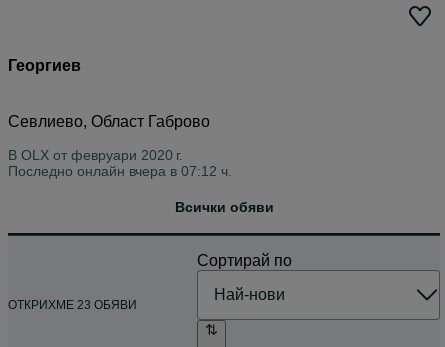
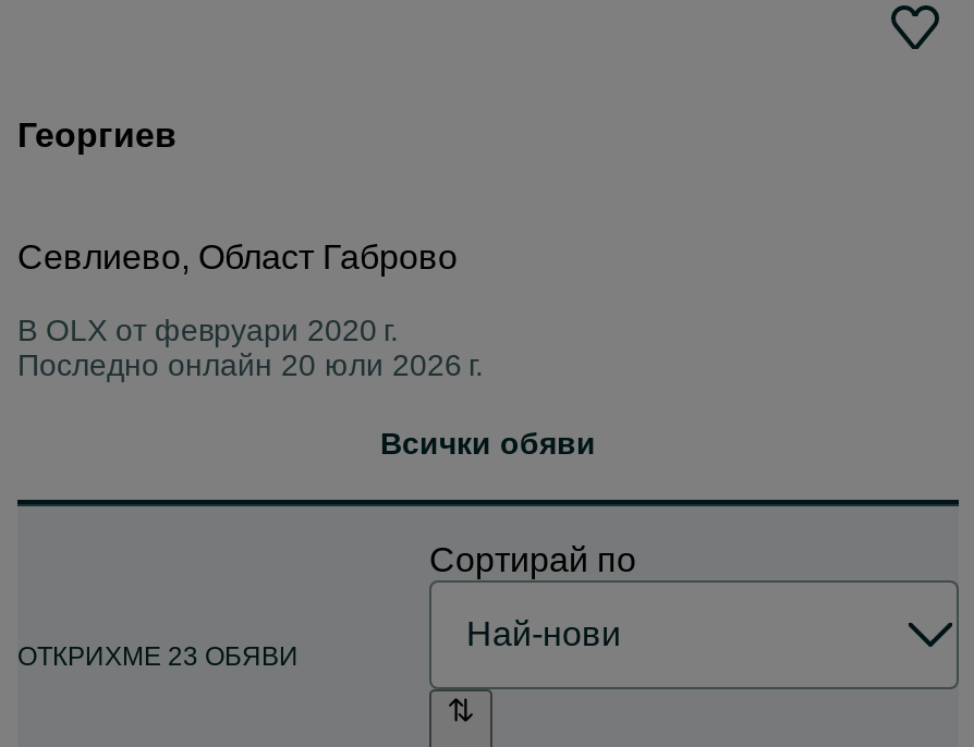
- Последно онлайн вчера в 07:12 ч.
+ Последно онлайн 20 юли 2026 г.
